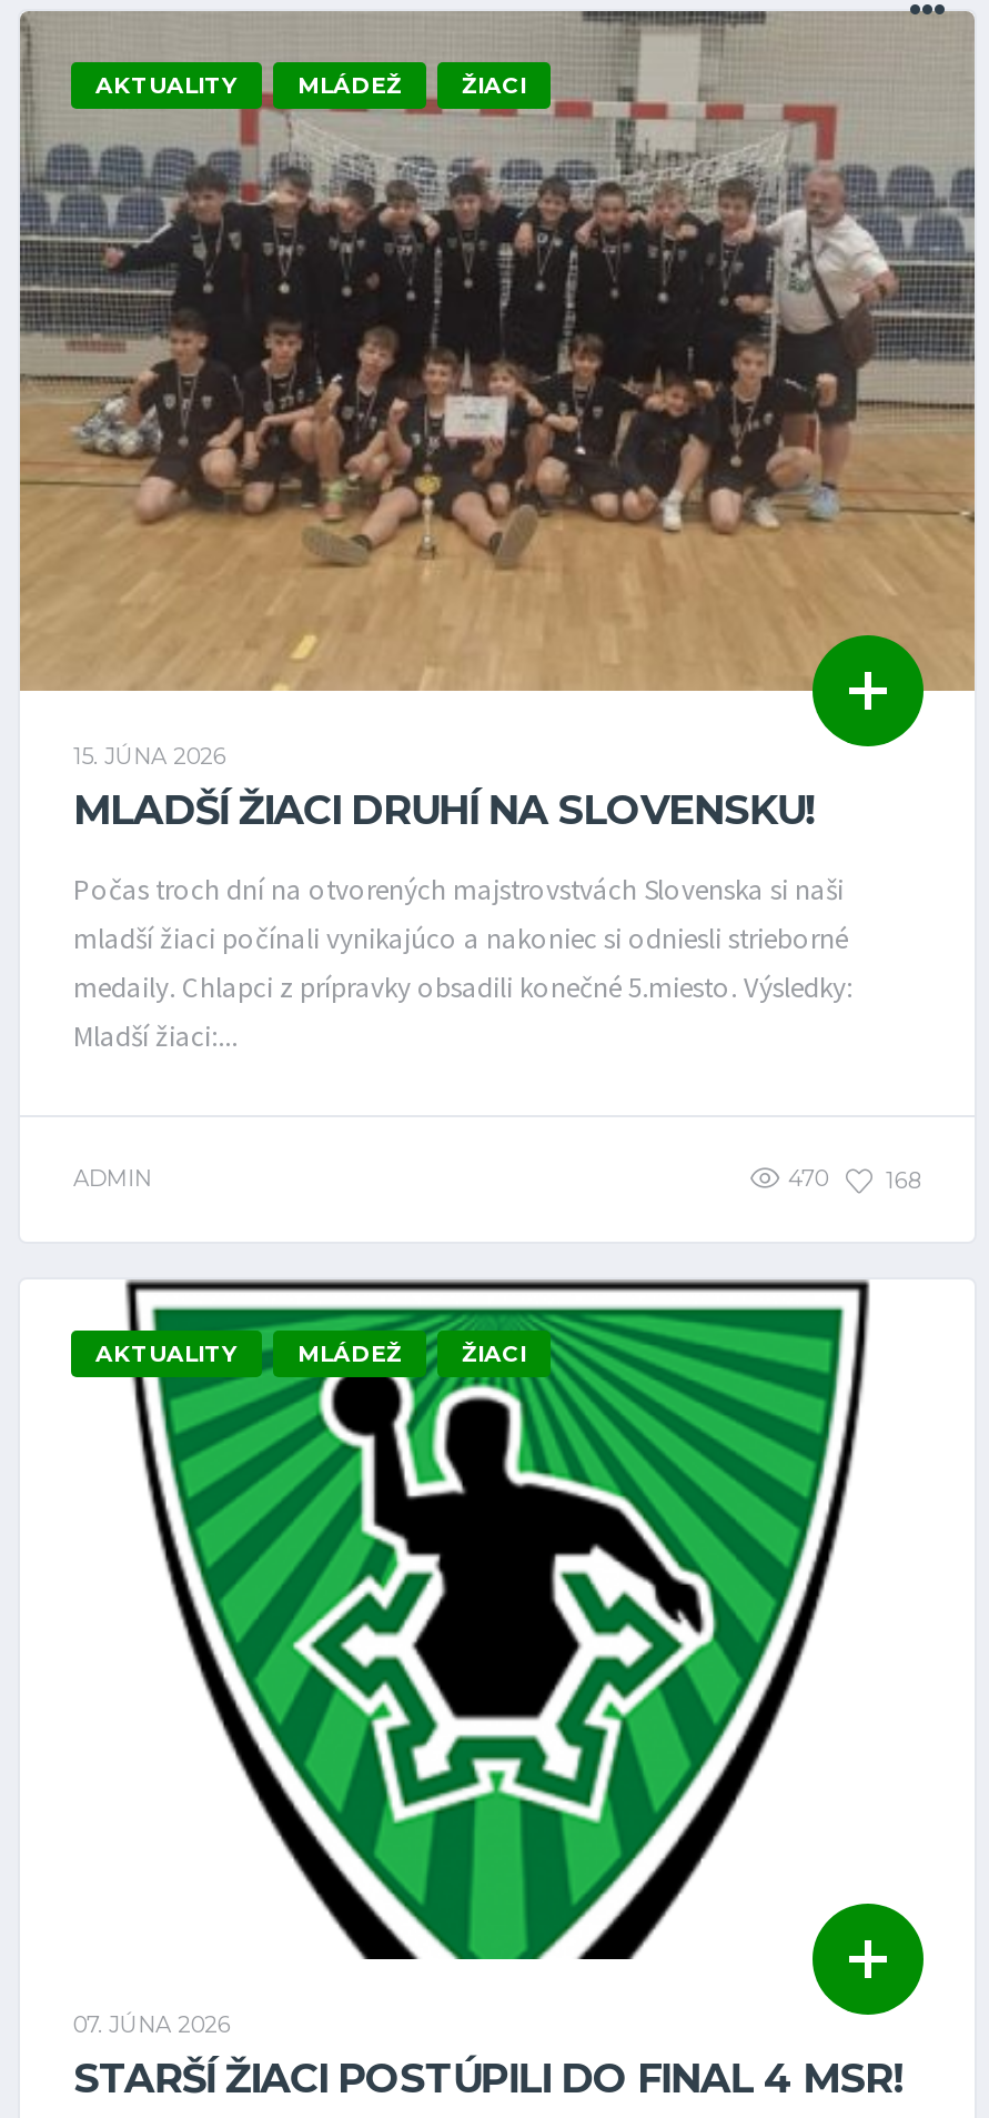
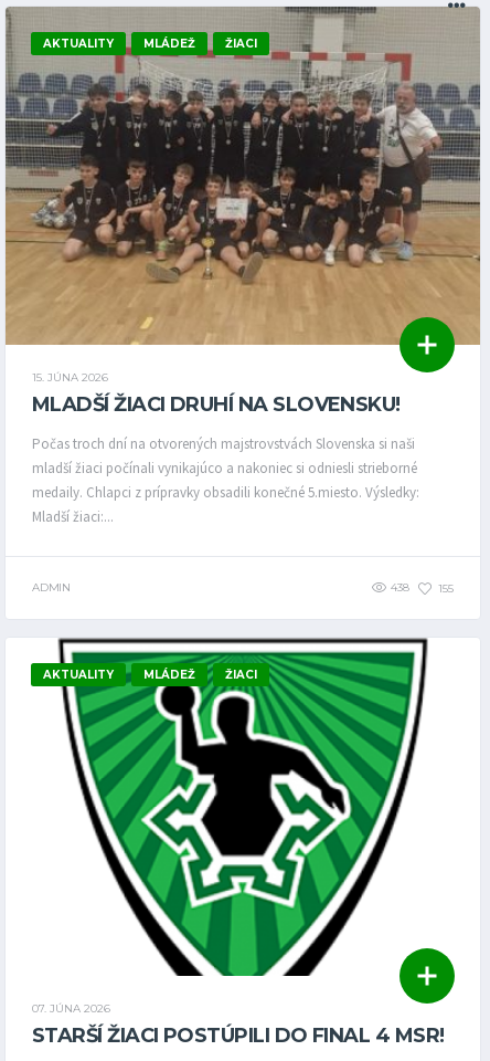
- 470
+ 438

- 168
+ 155
